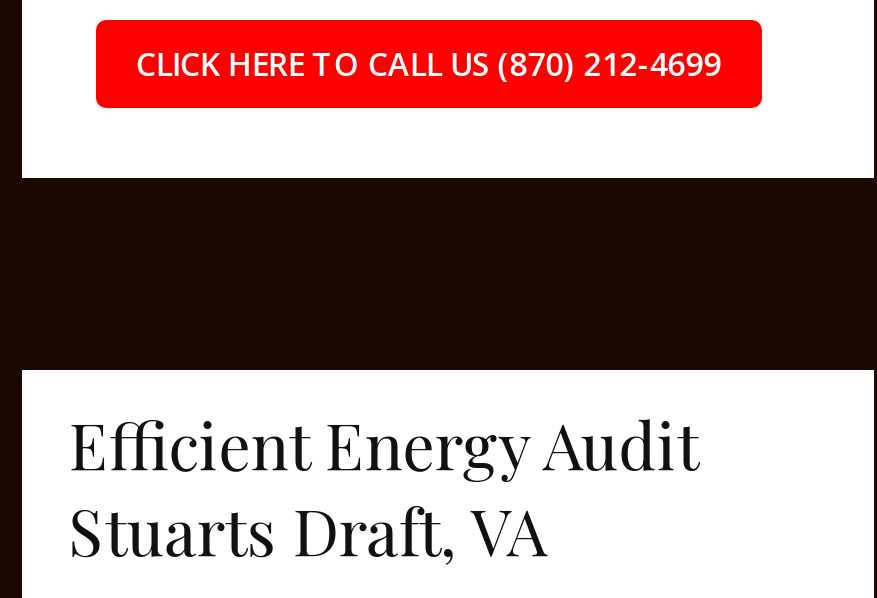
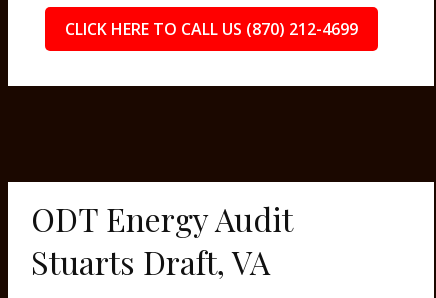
- Efficient Energy Audit
+ ODT Energy Audit
